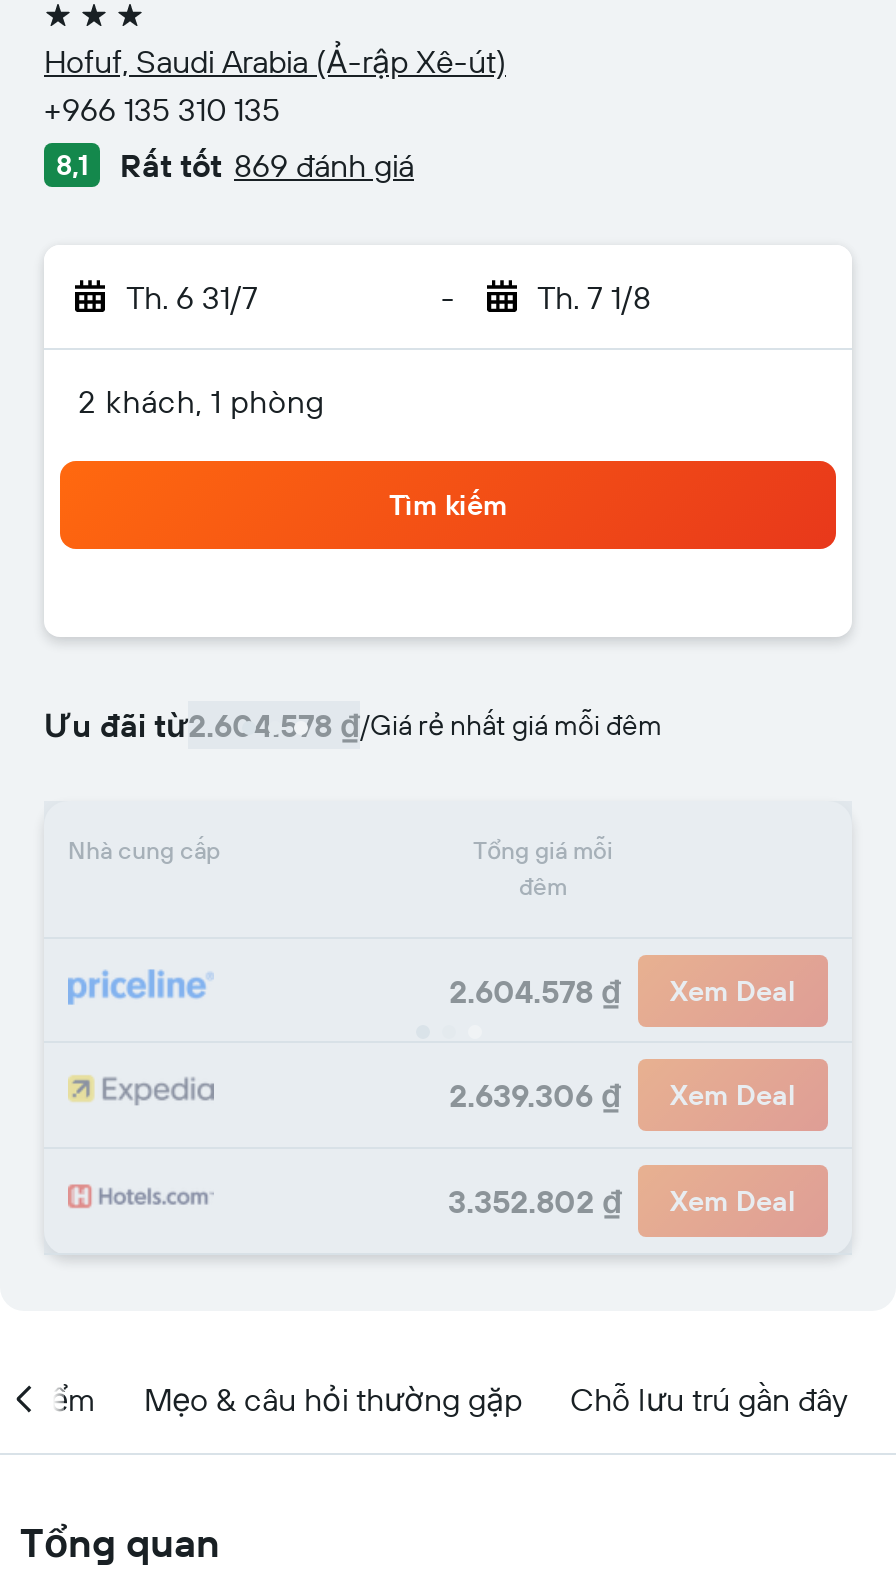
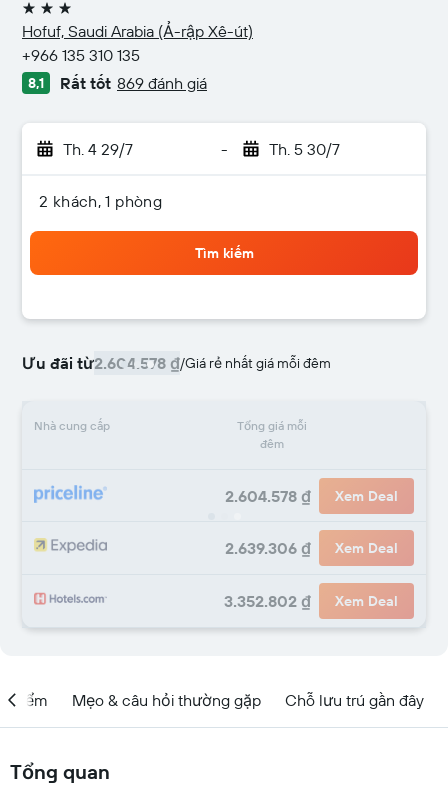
- Th. 6 31/7
+ Th. 4 29/7

- Th. 7 1/8
+ Th. 5 30/7
